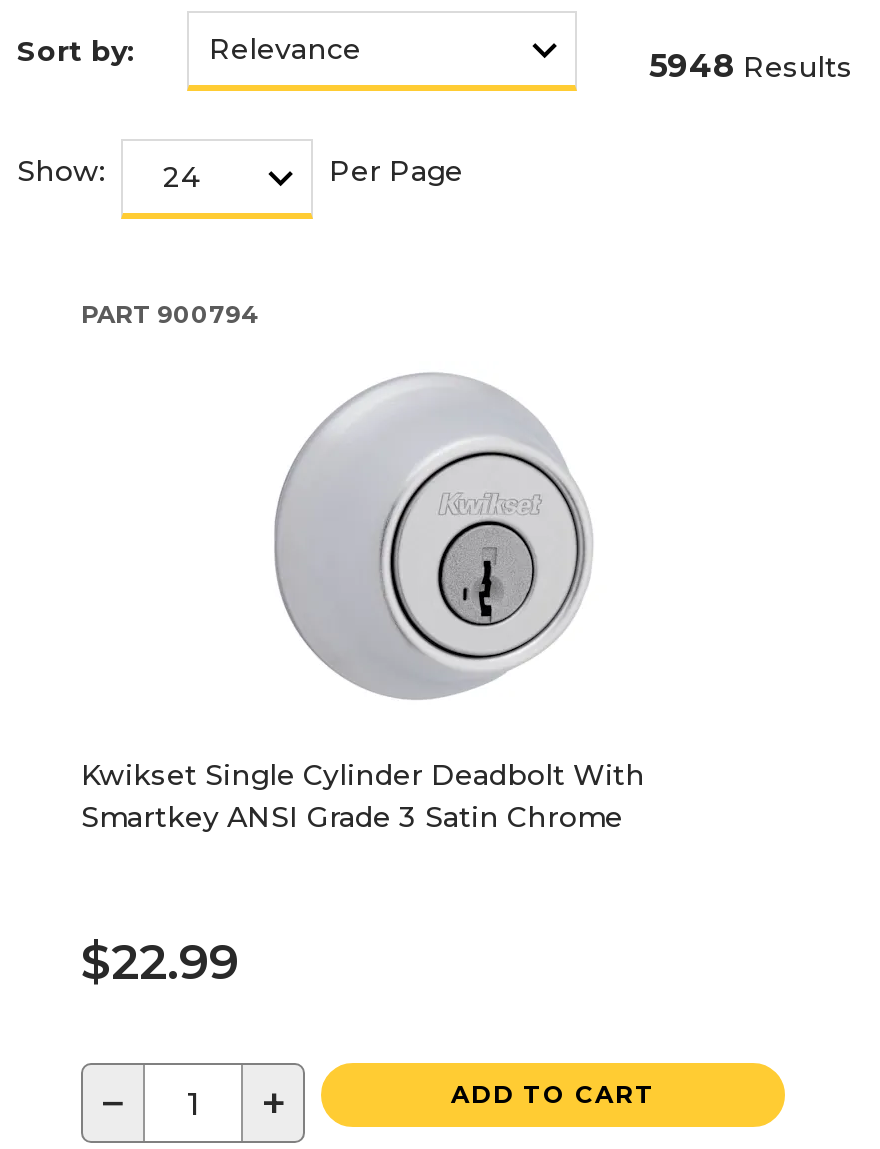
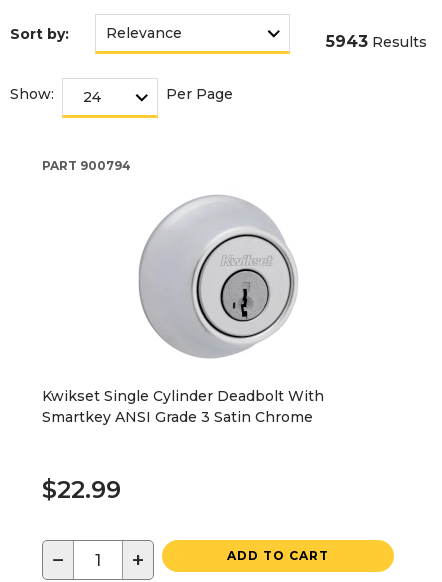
- 5948 Results
+ 5943 Results
